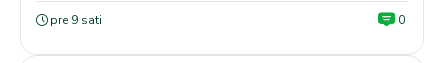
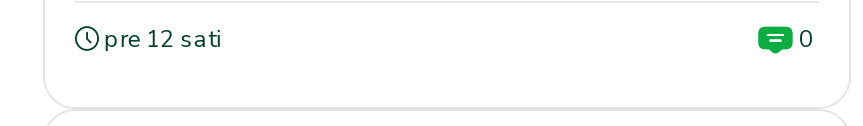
- pre 9 sati
+ pre 12 sati
